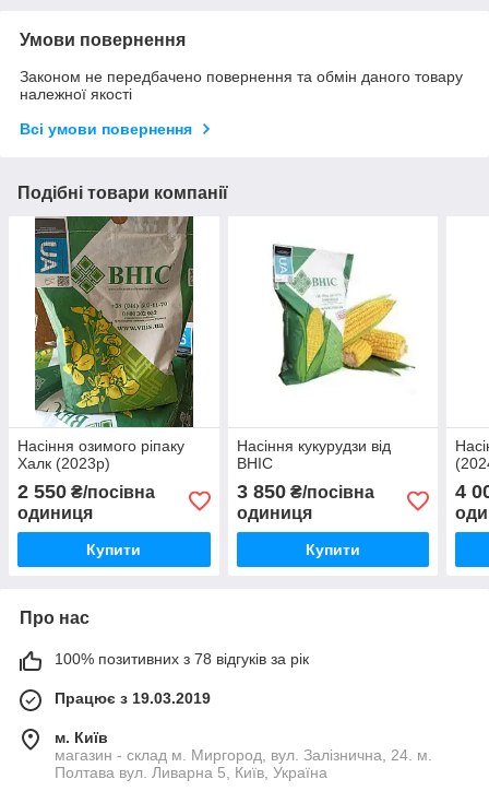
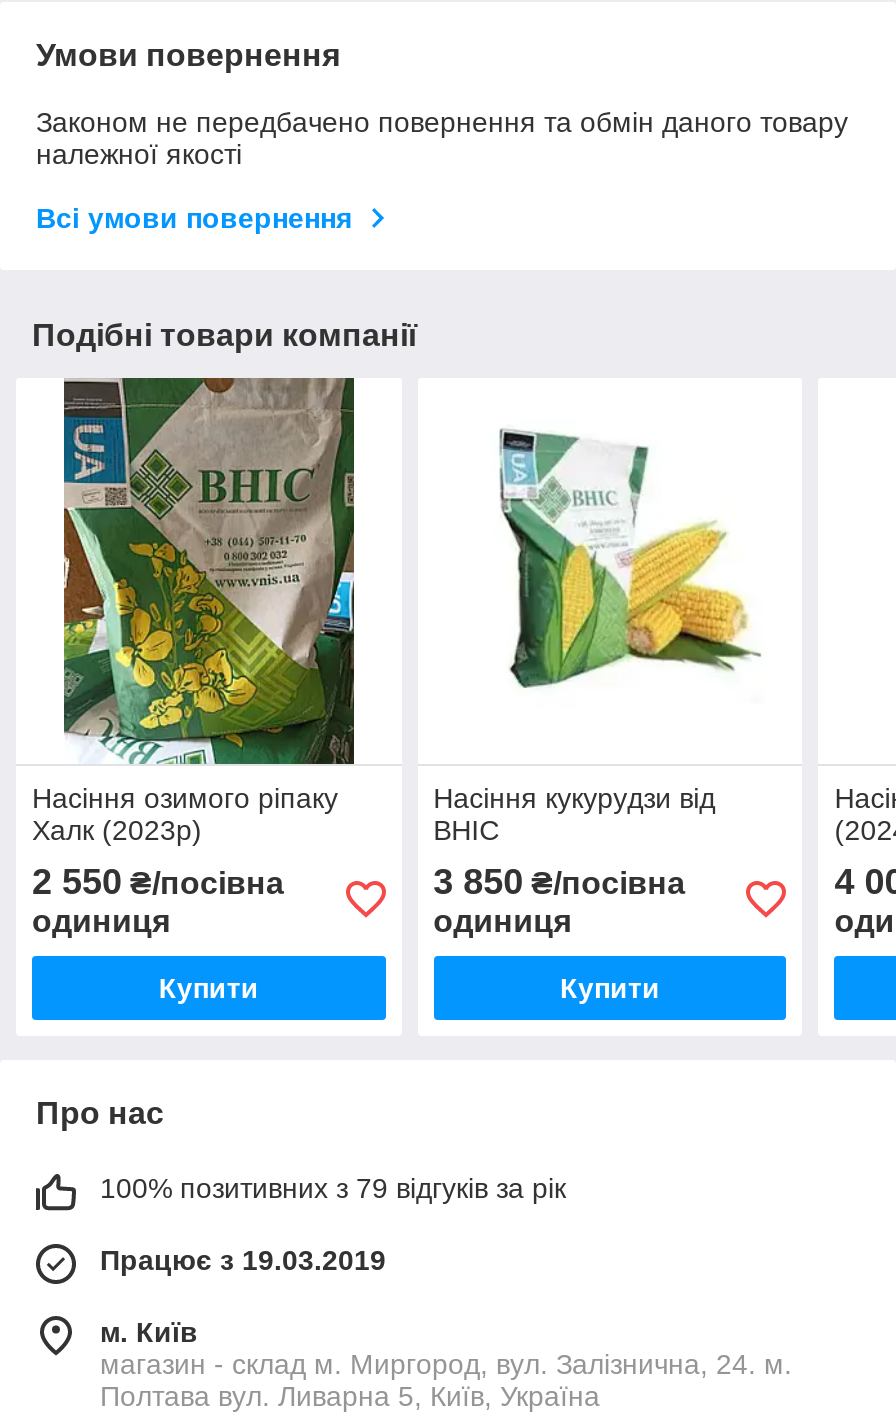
- 100% позитивних з 78 відгуків за рік
+ 100% позитивних з 79 відгуків за рік
